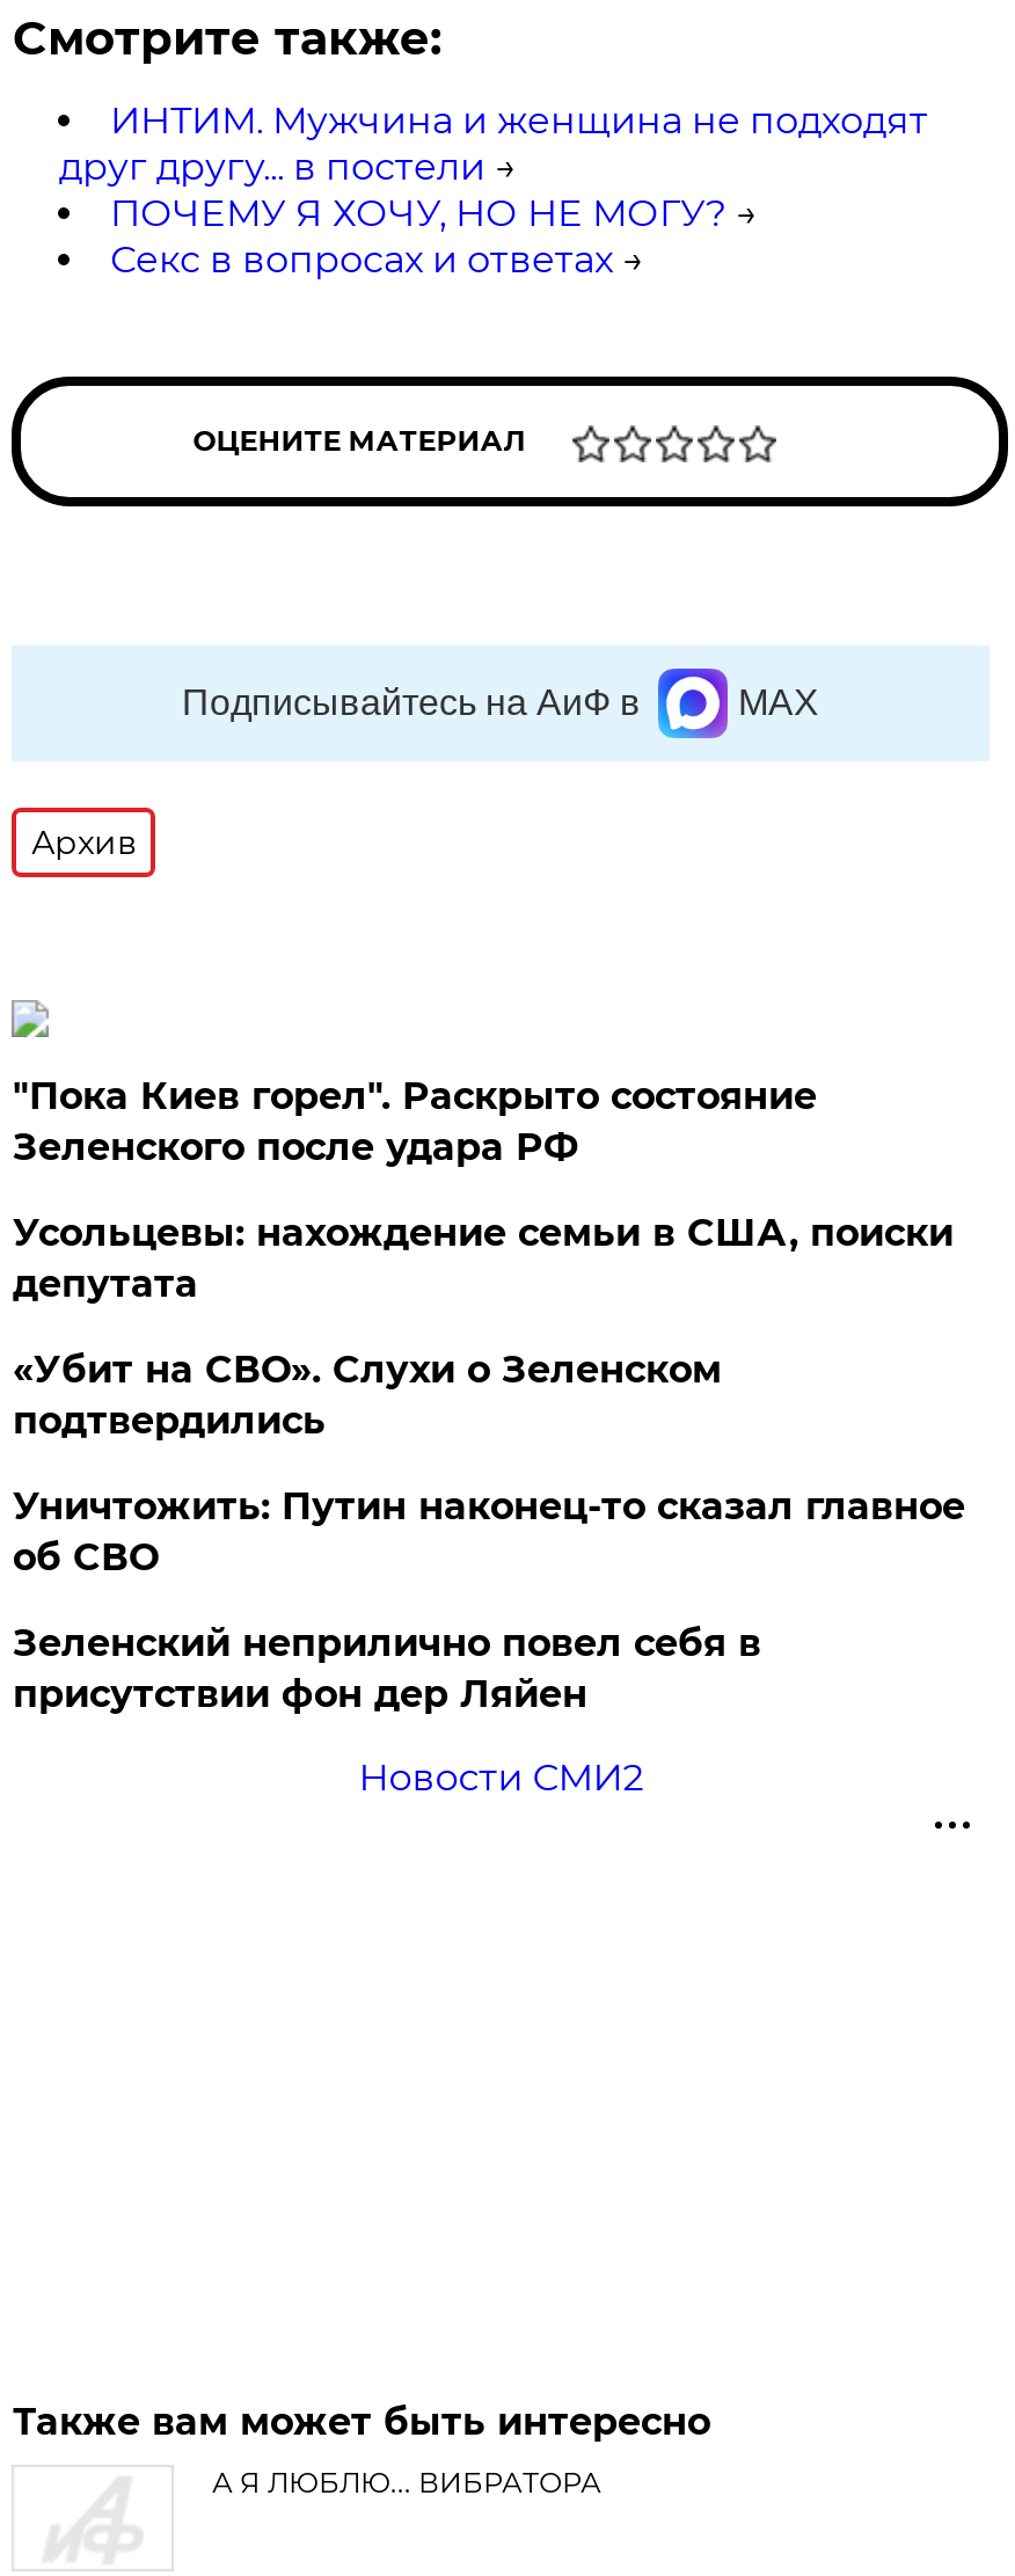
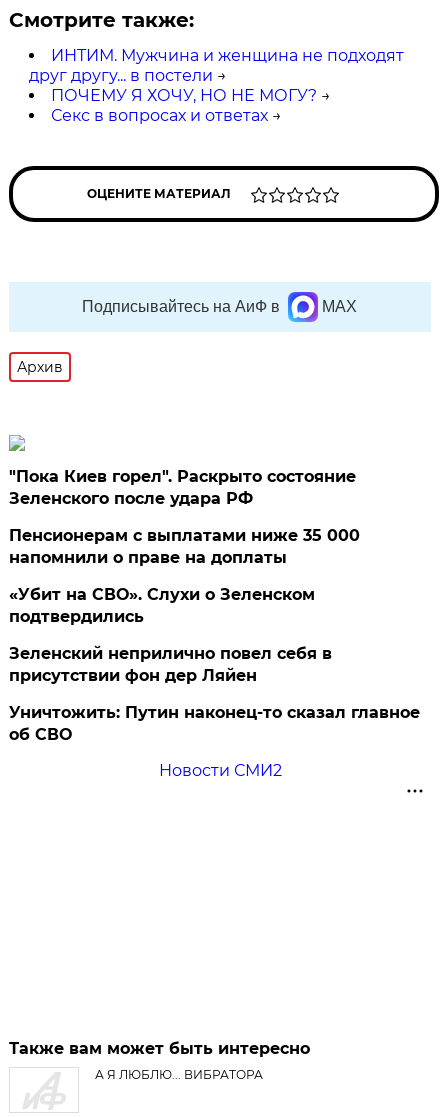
- Усольцевы: нахождение семьи в США, поиски
- депутата
+ Пенсионерам с выплатами ниже 35 000
+ напомнили о праве на доплаты

moved down: Уничтожить: Путин наконец-то сказал главное | об СВО

moved up: Зеленский неприлично повел cебя в | присутствии фон дер Ляйен
